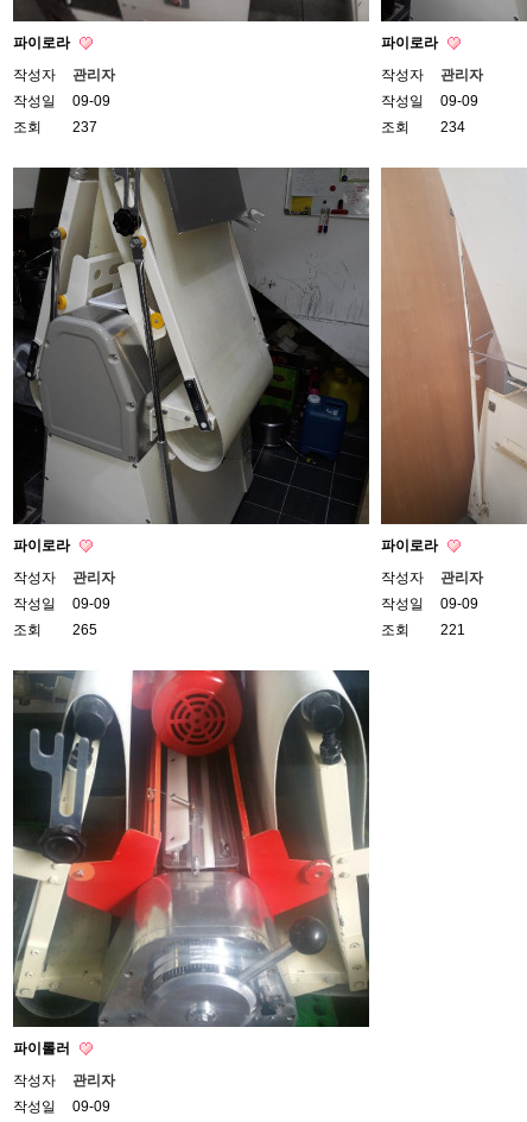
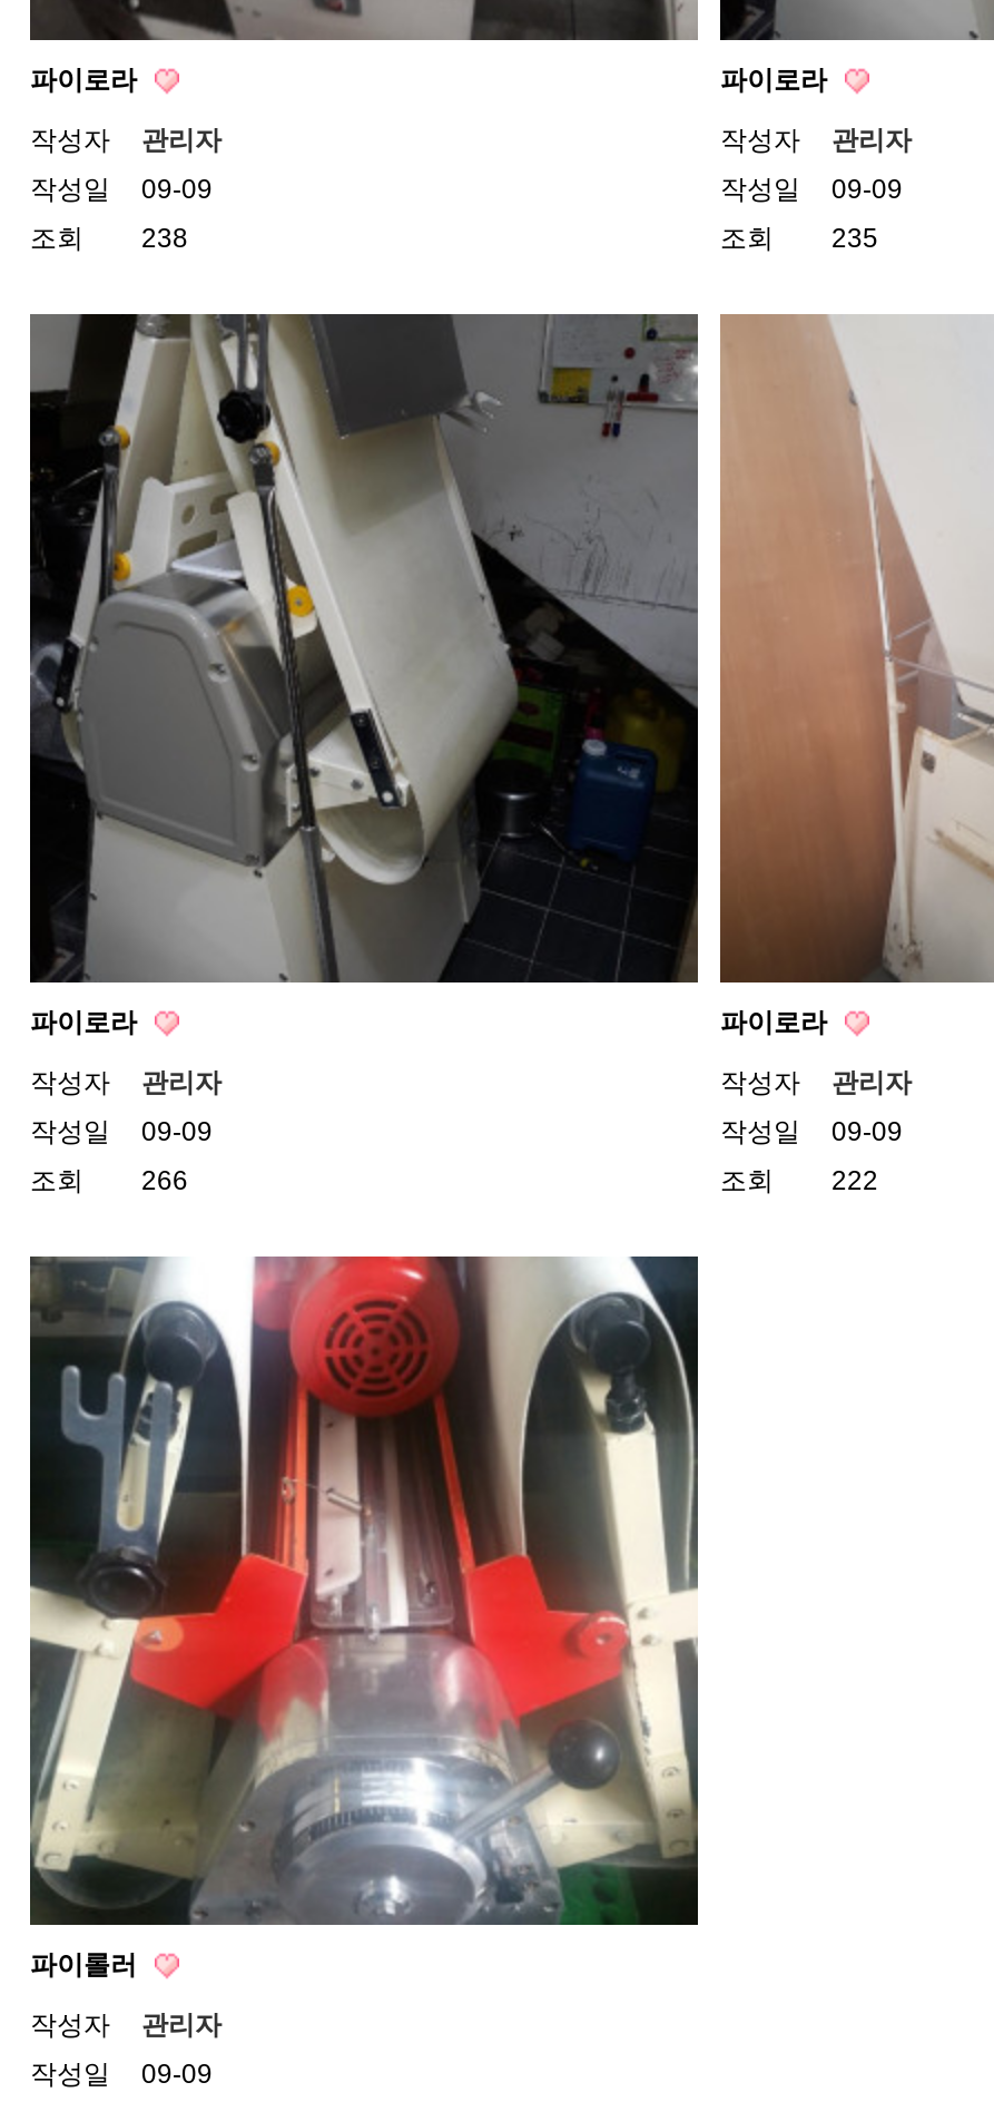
- 조회 237
+ 조회 238

- 조회 234
+ 조회 235

- 조회 265
+ 조회 266

- 조회 221
+ 조회 222
